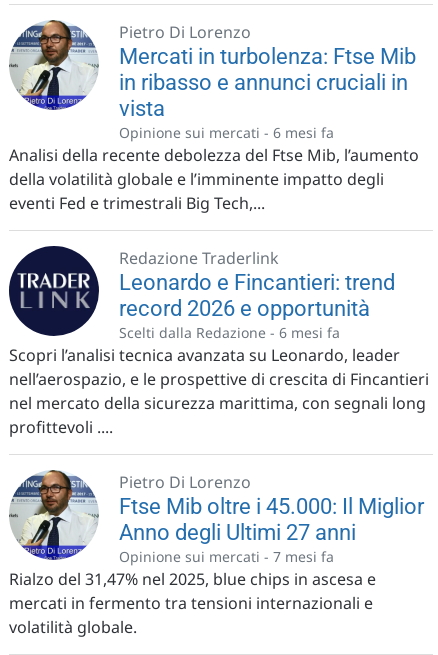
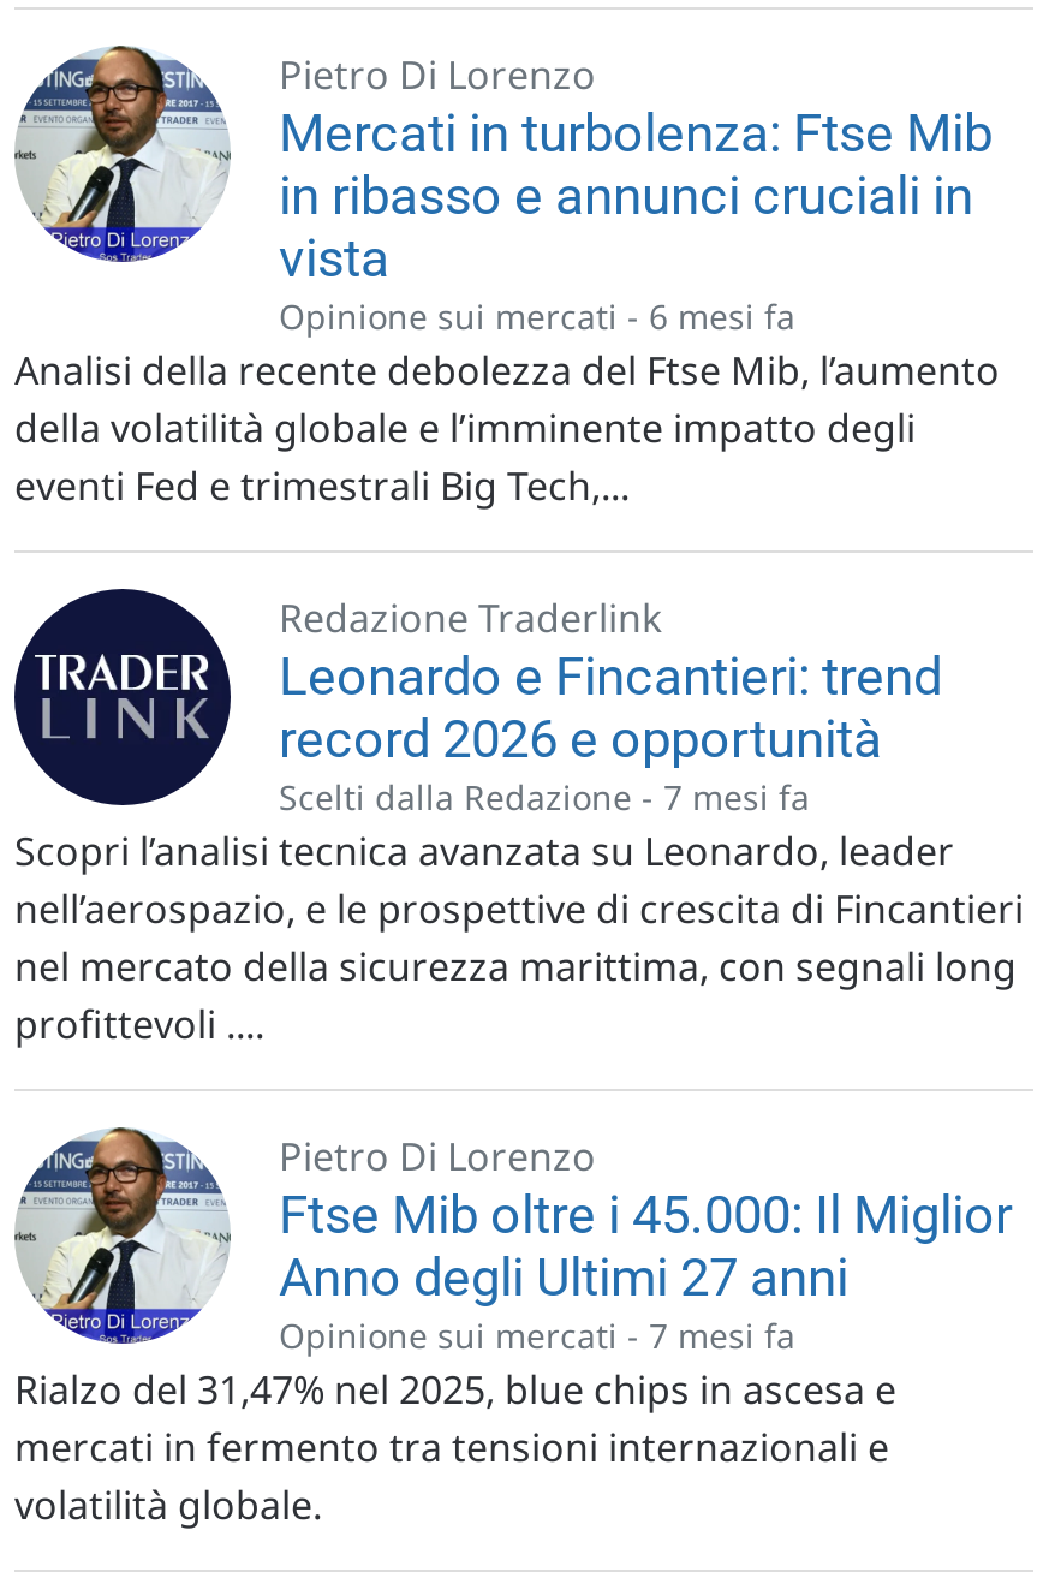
- Scelti dalla Redazione - 6 mesi fa
+ Scelti dalla Redazione - 7 mesi fa
